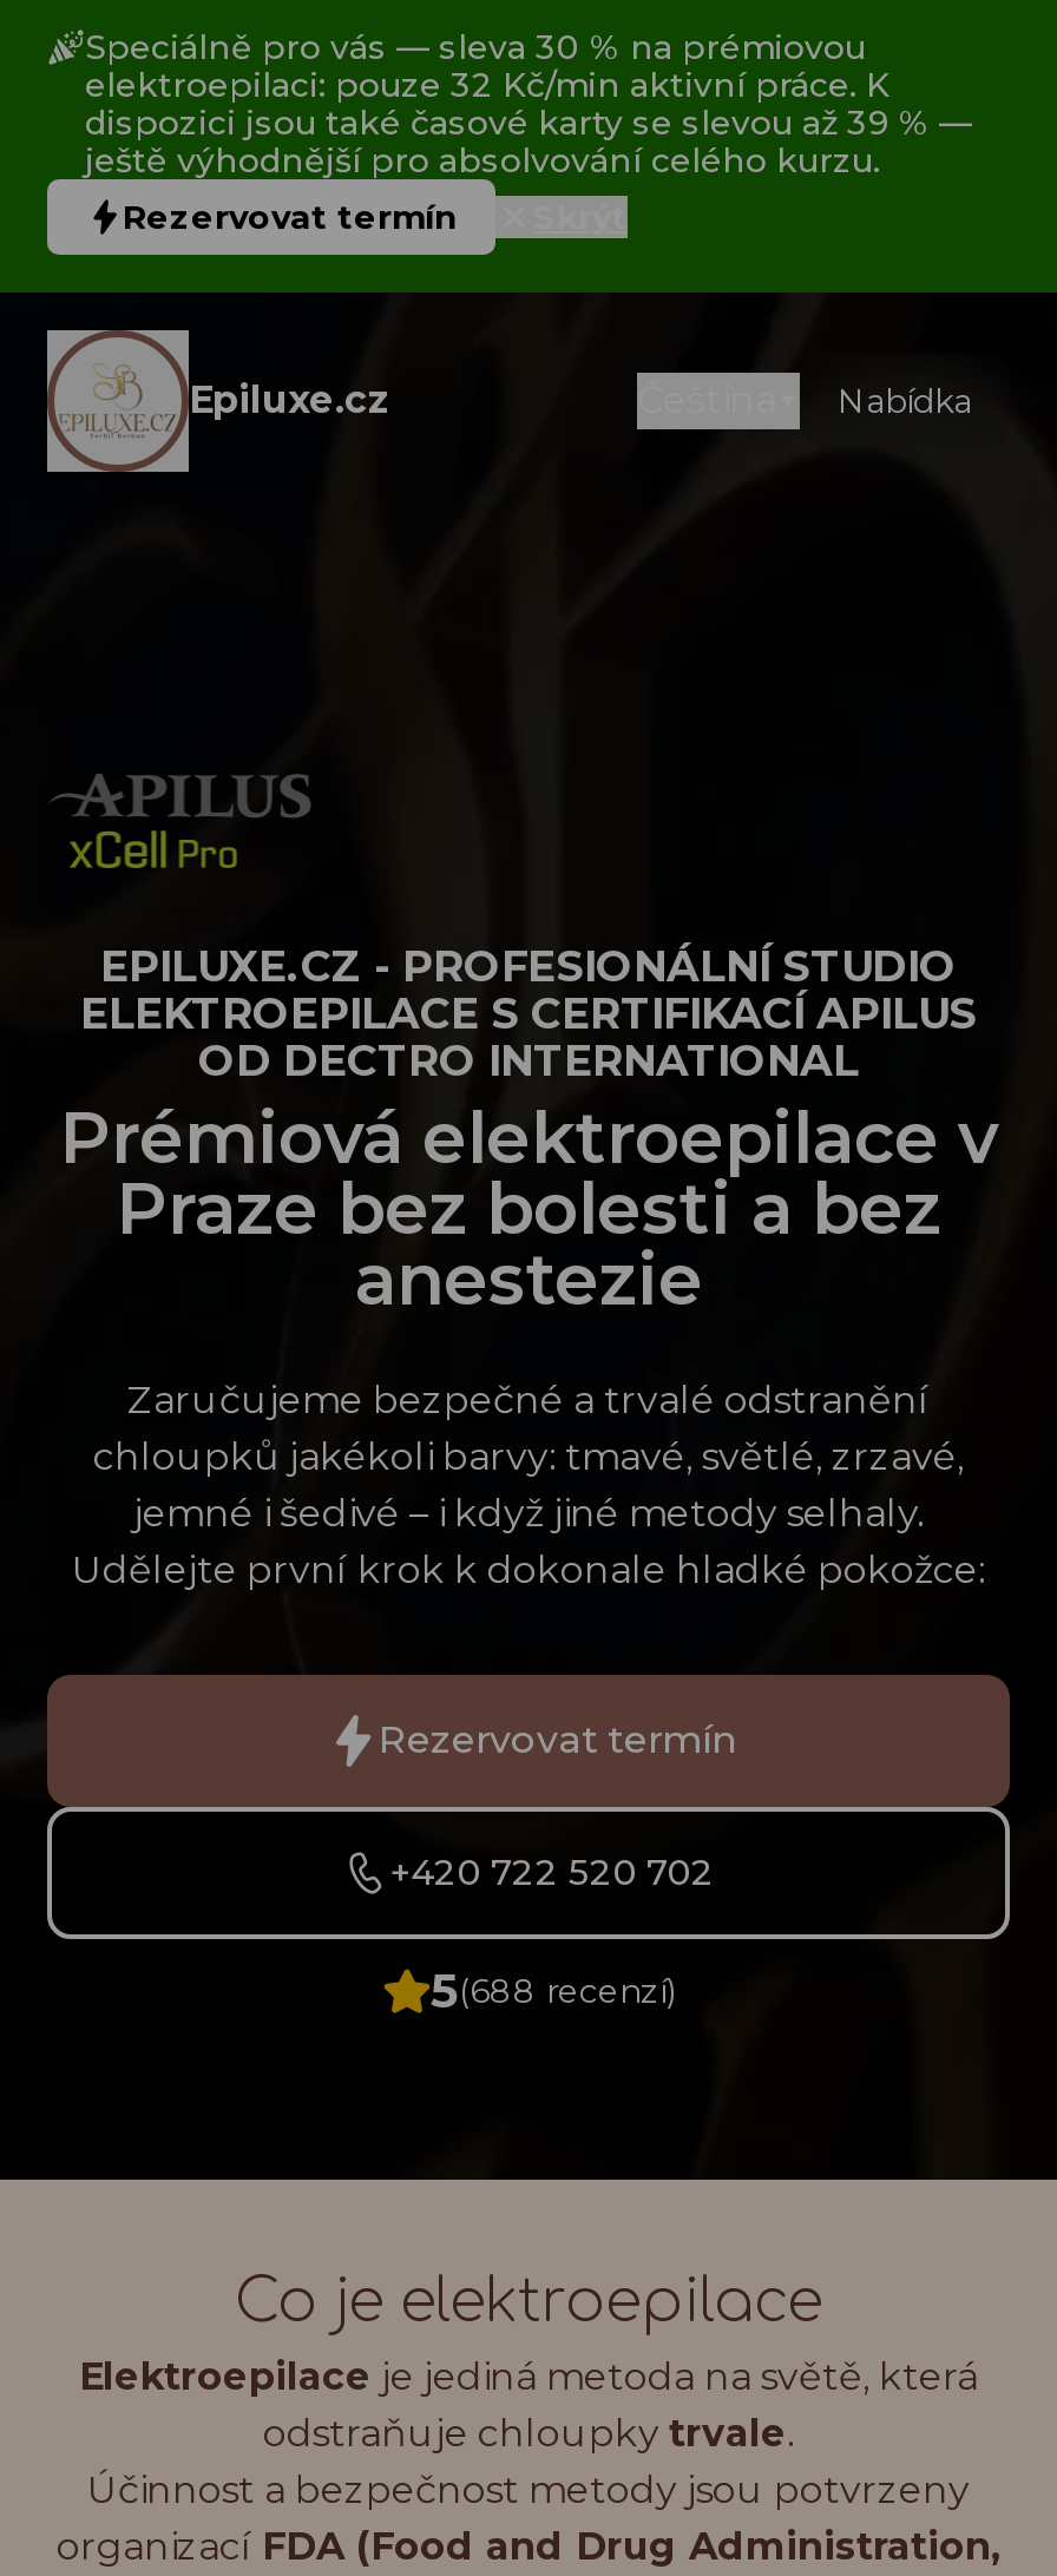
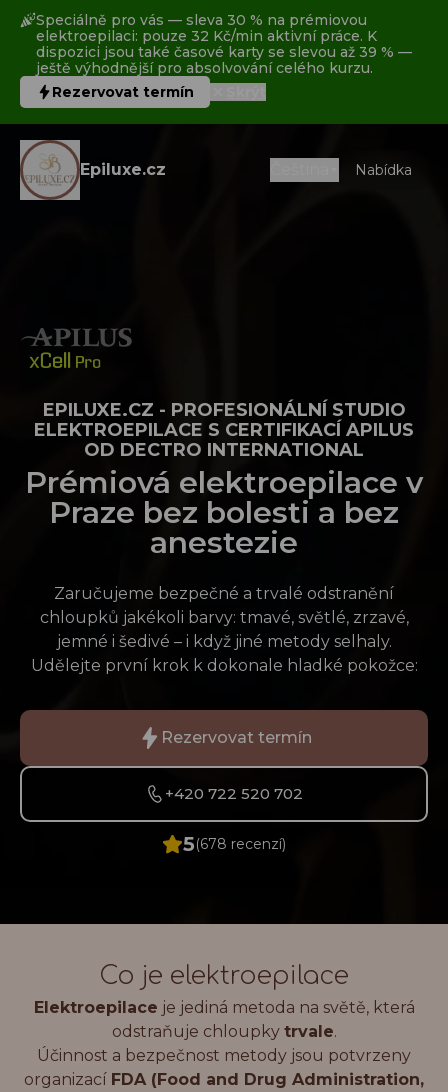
- 5(688 recenzí)
+ 5(678 recenzí)
